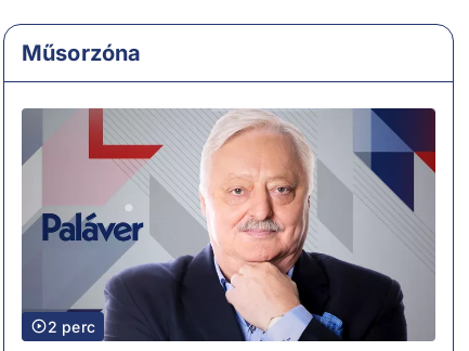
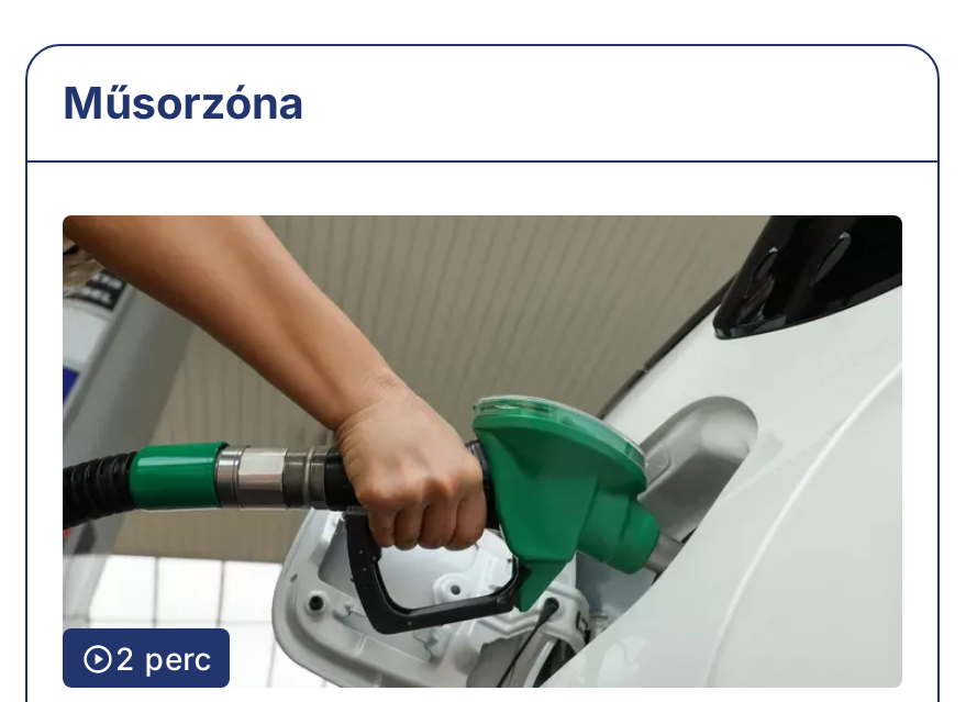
- [image]
+ [image]
